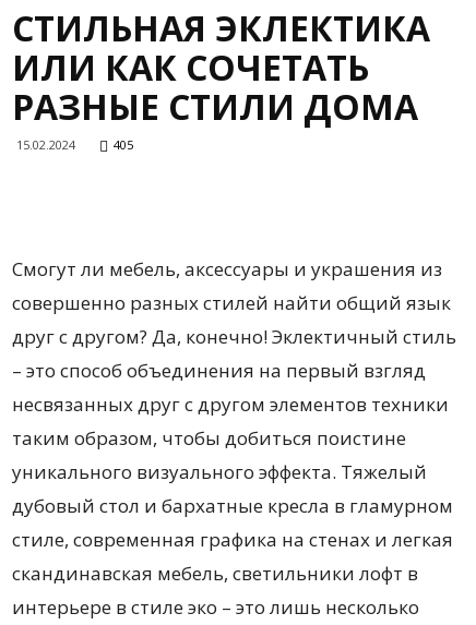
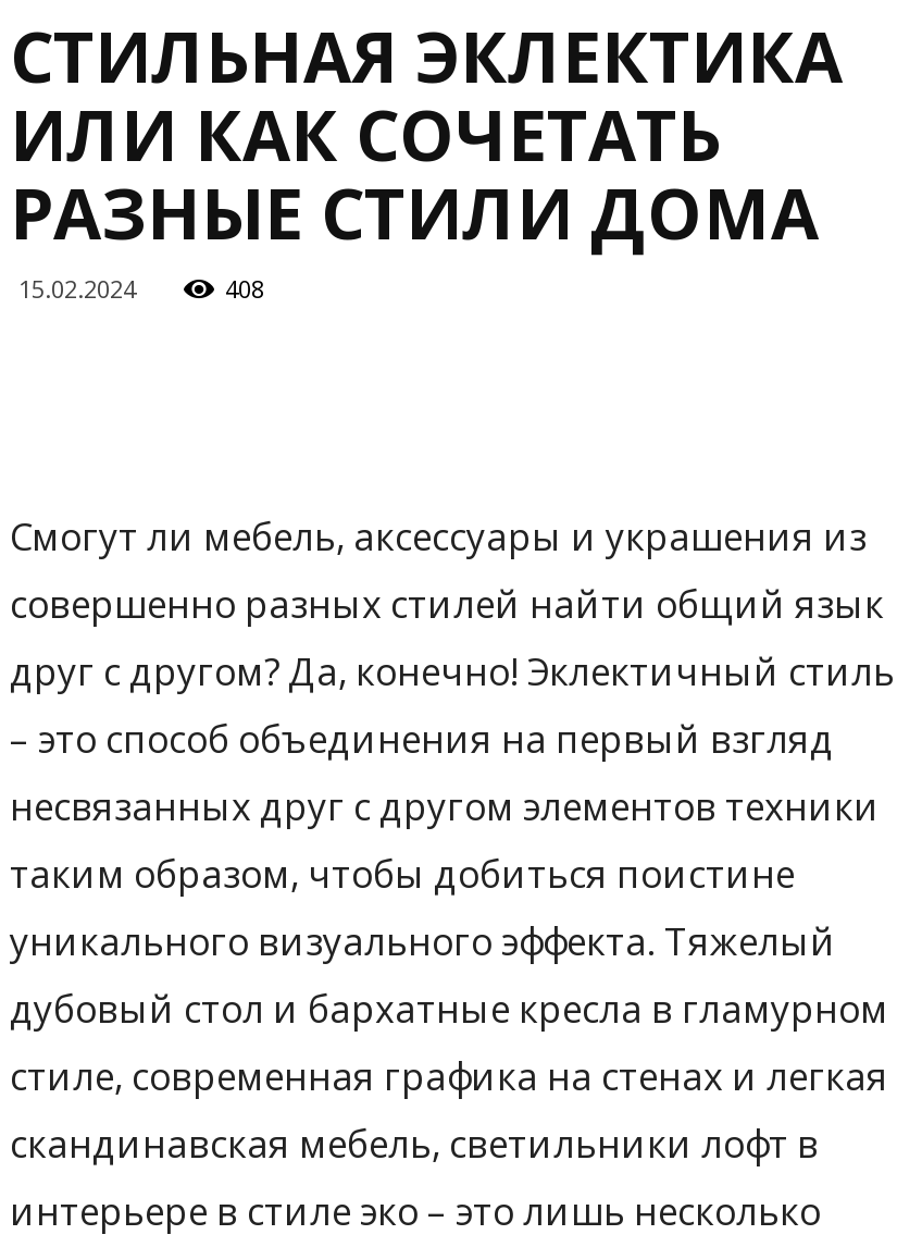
- 405
+ 408
